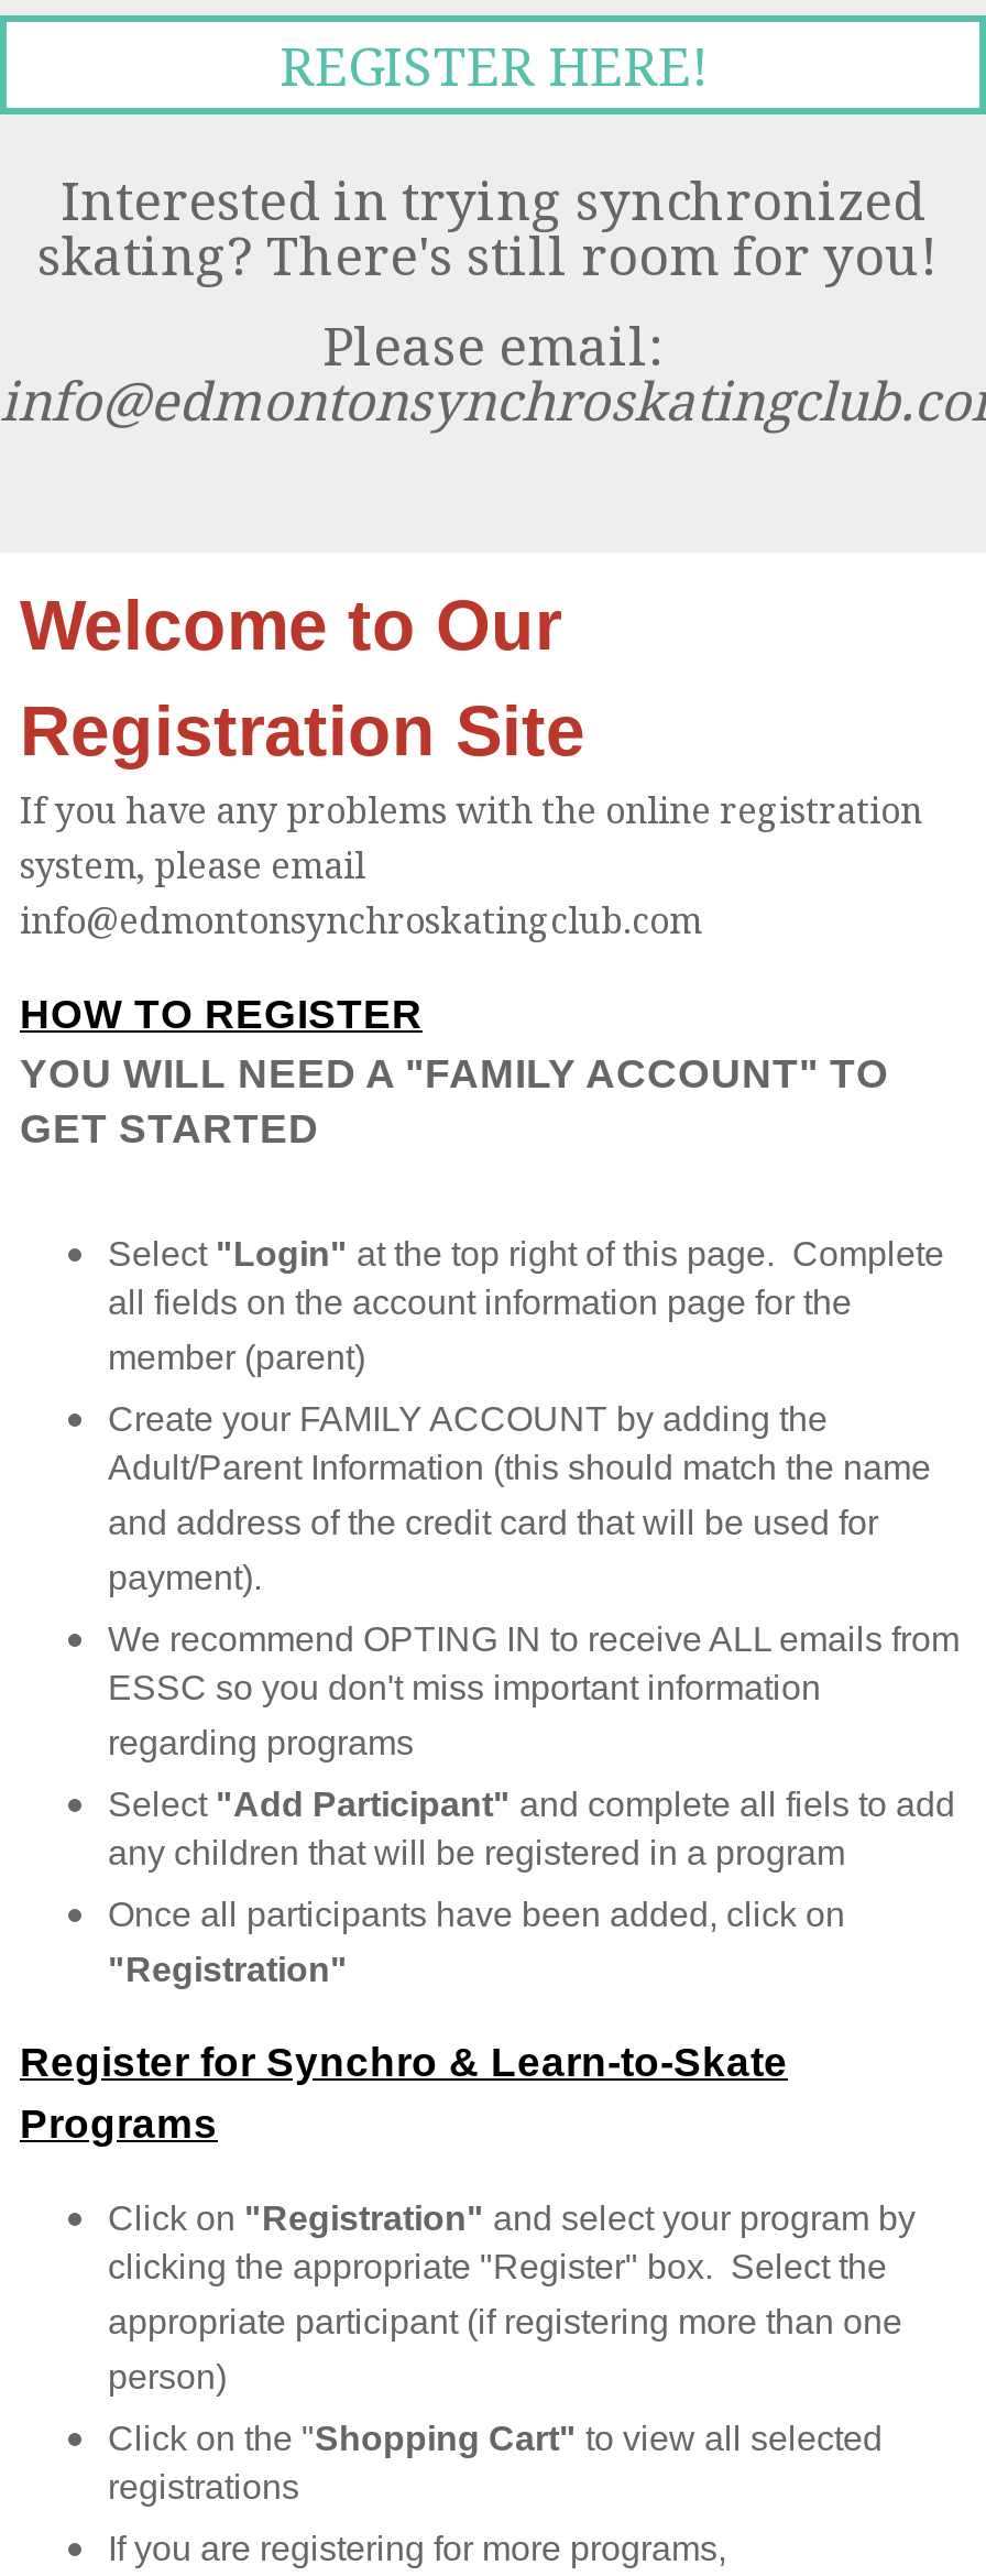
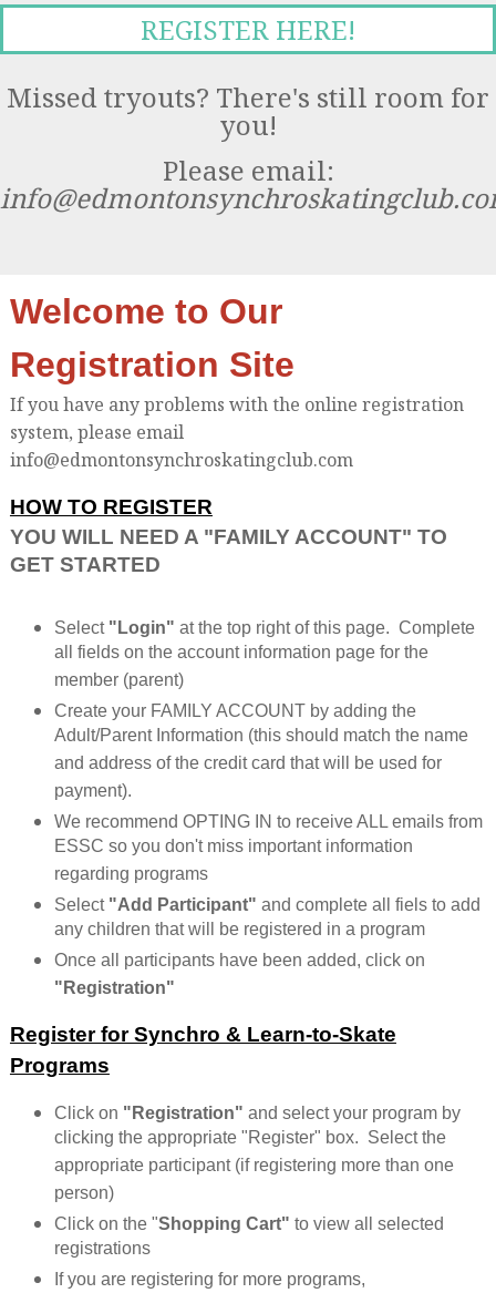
- Interested in trying synchronized
- skating? There's still room for you!
+ Missed tryouts? There's still room for
+ you!
